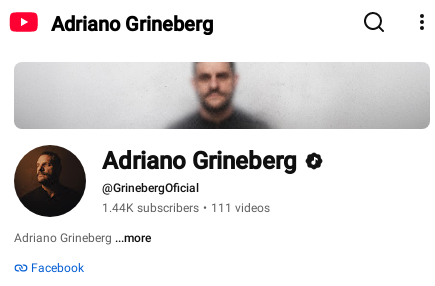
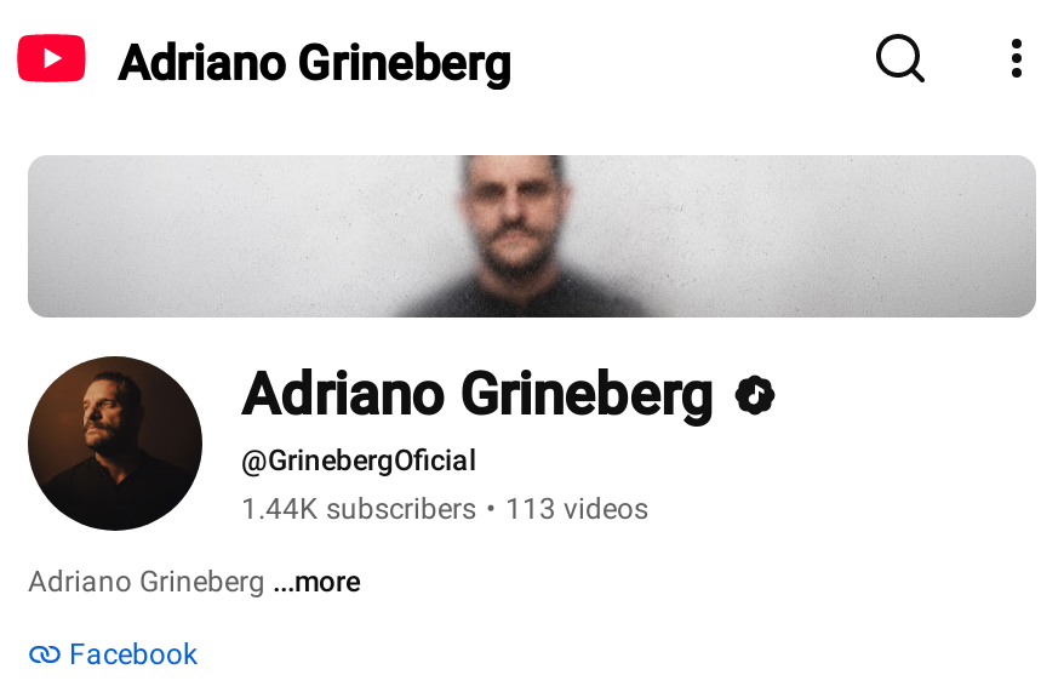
- 1.44K subscribers • 111 videos
+ 1.44K subscribers • 113 videos
